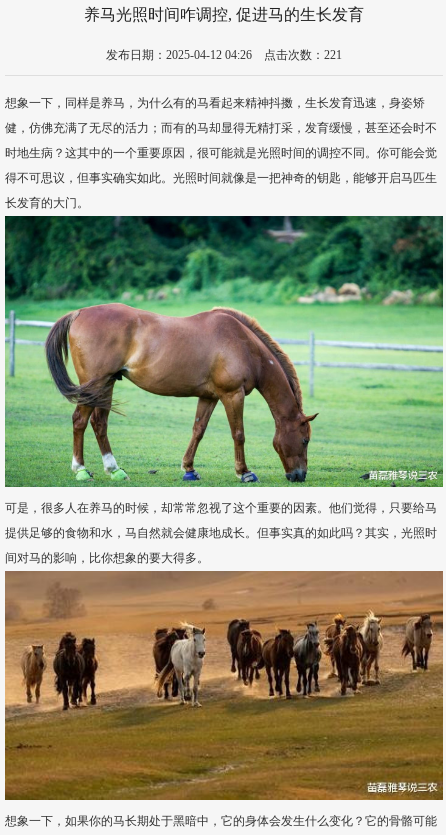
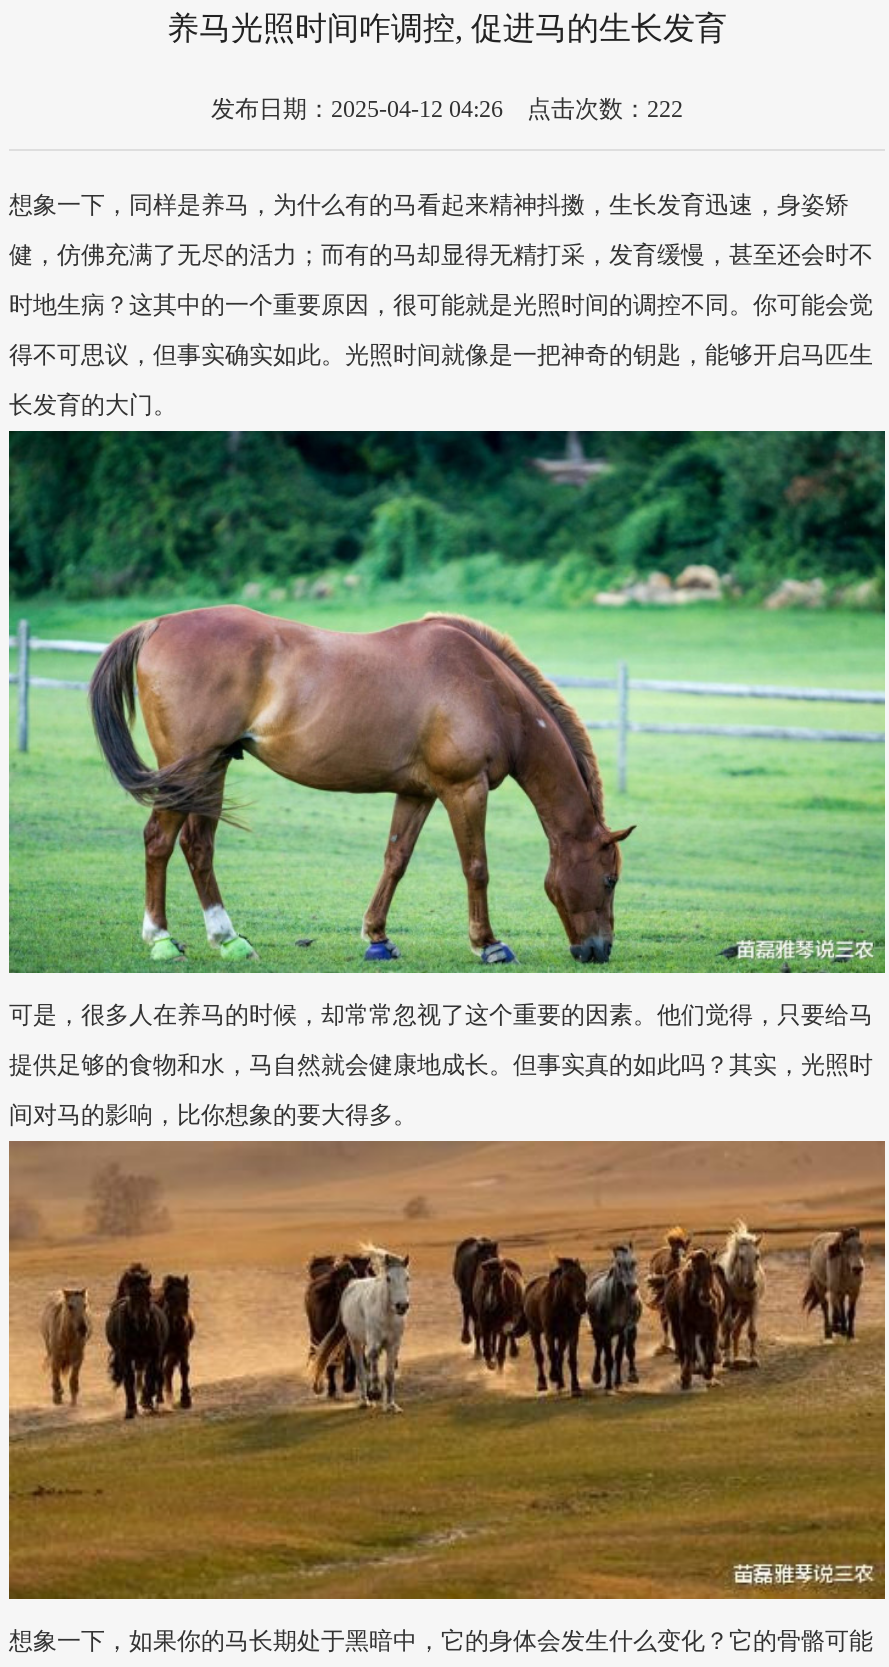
- 发布日期：2025-04-12 04:26 点击次数：221
+ 发布日期：2025-04-12 04:26 点击次数：222
